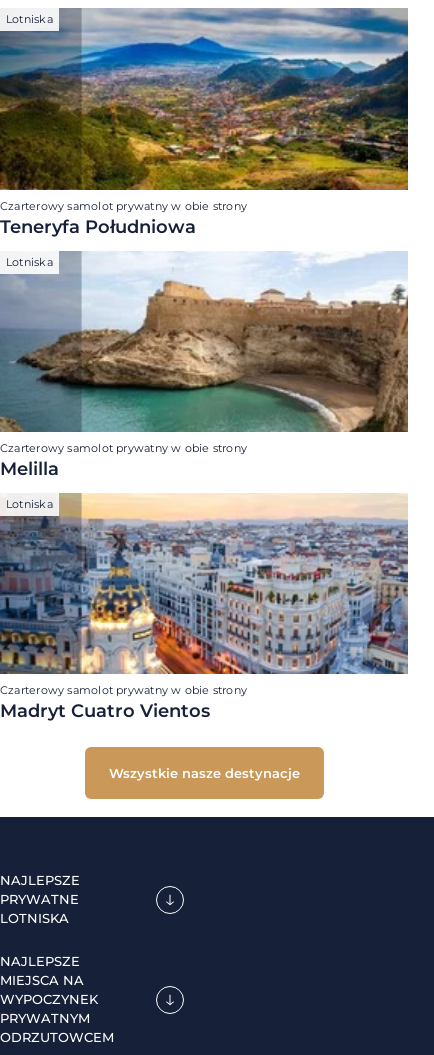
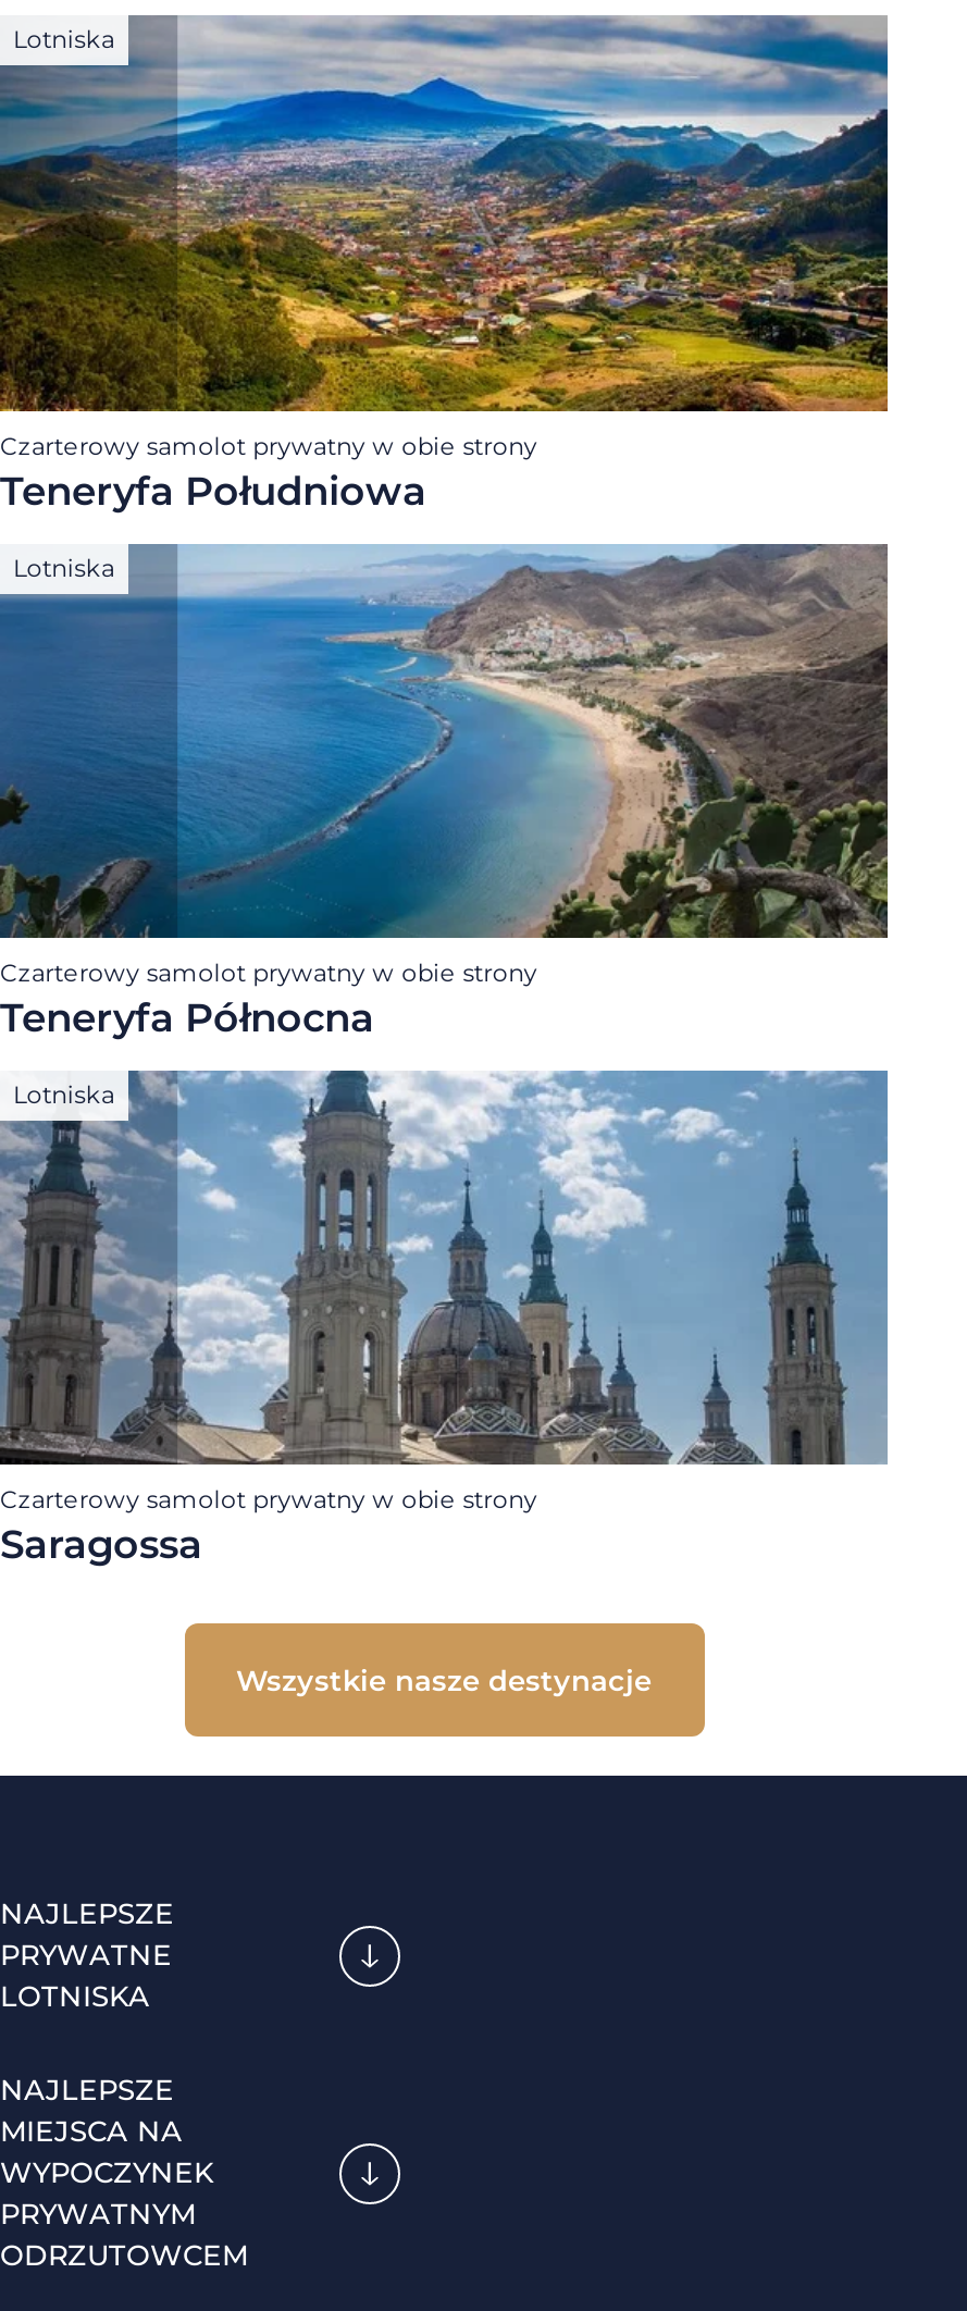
- [image]
- Melilla
+ [image]
+ Teneryfa Północna

- [image]
- Madryt Cuatro Vientos
+ [image]
+ Saragossa
